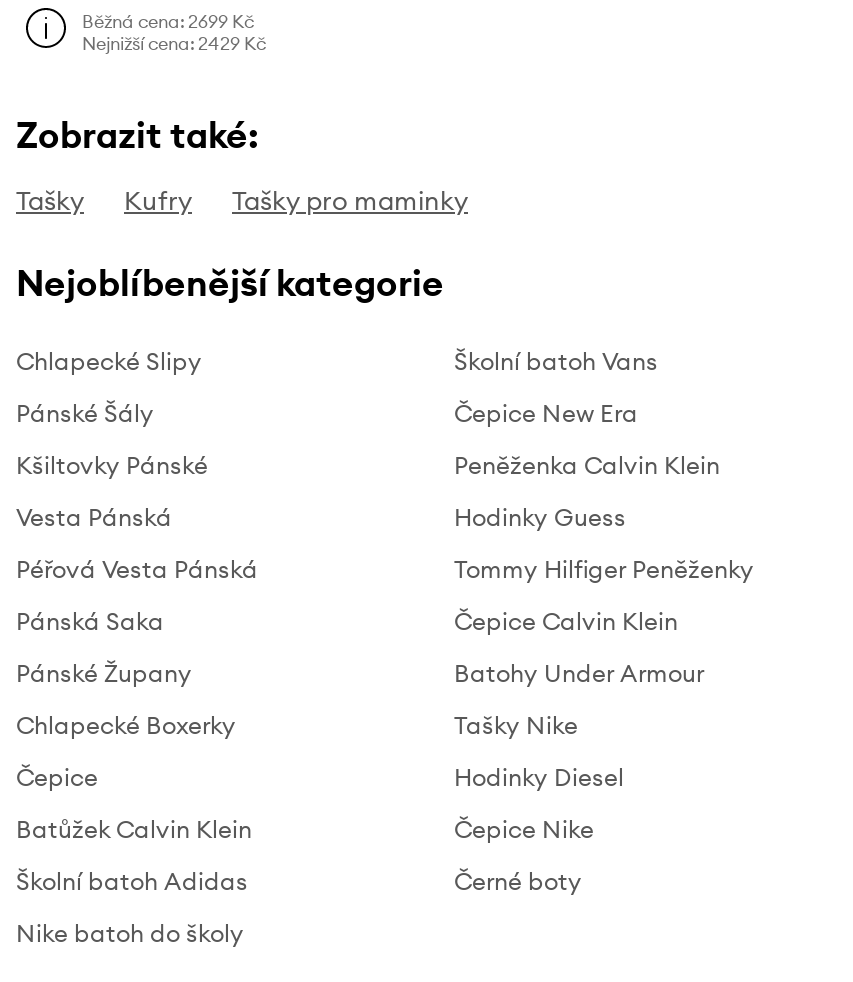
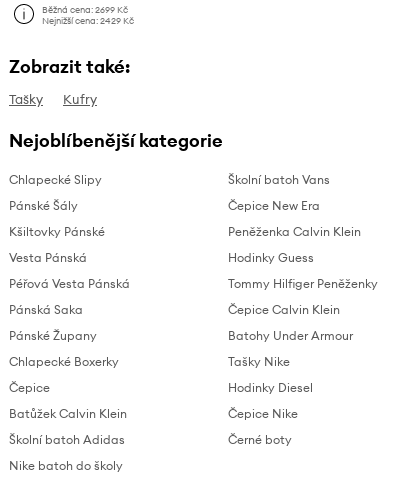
- Tašky pro maminky
